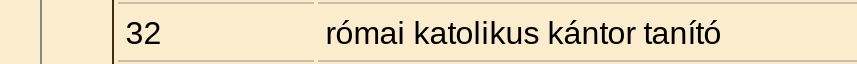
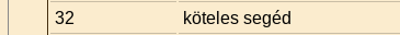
- római katolikus kántor tanító
+ köteles segéd
